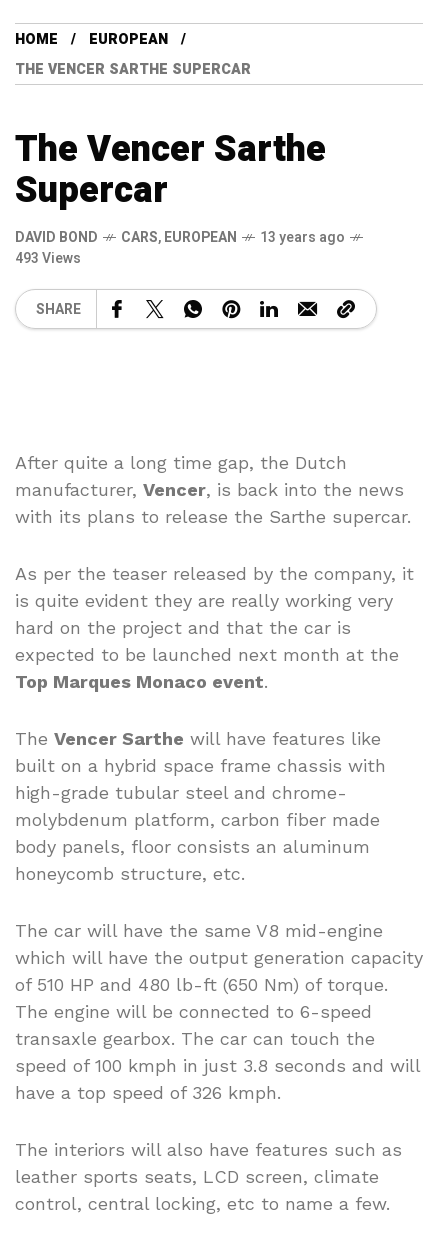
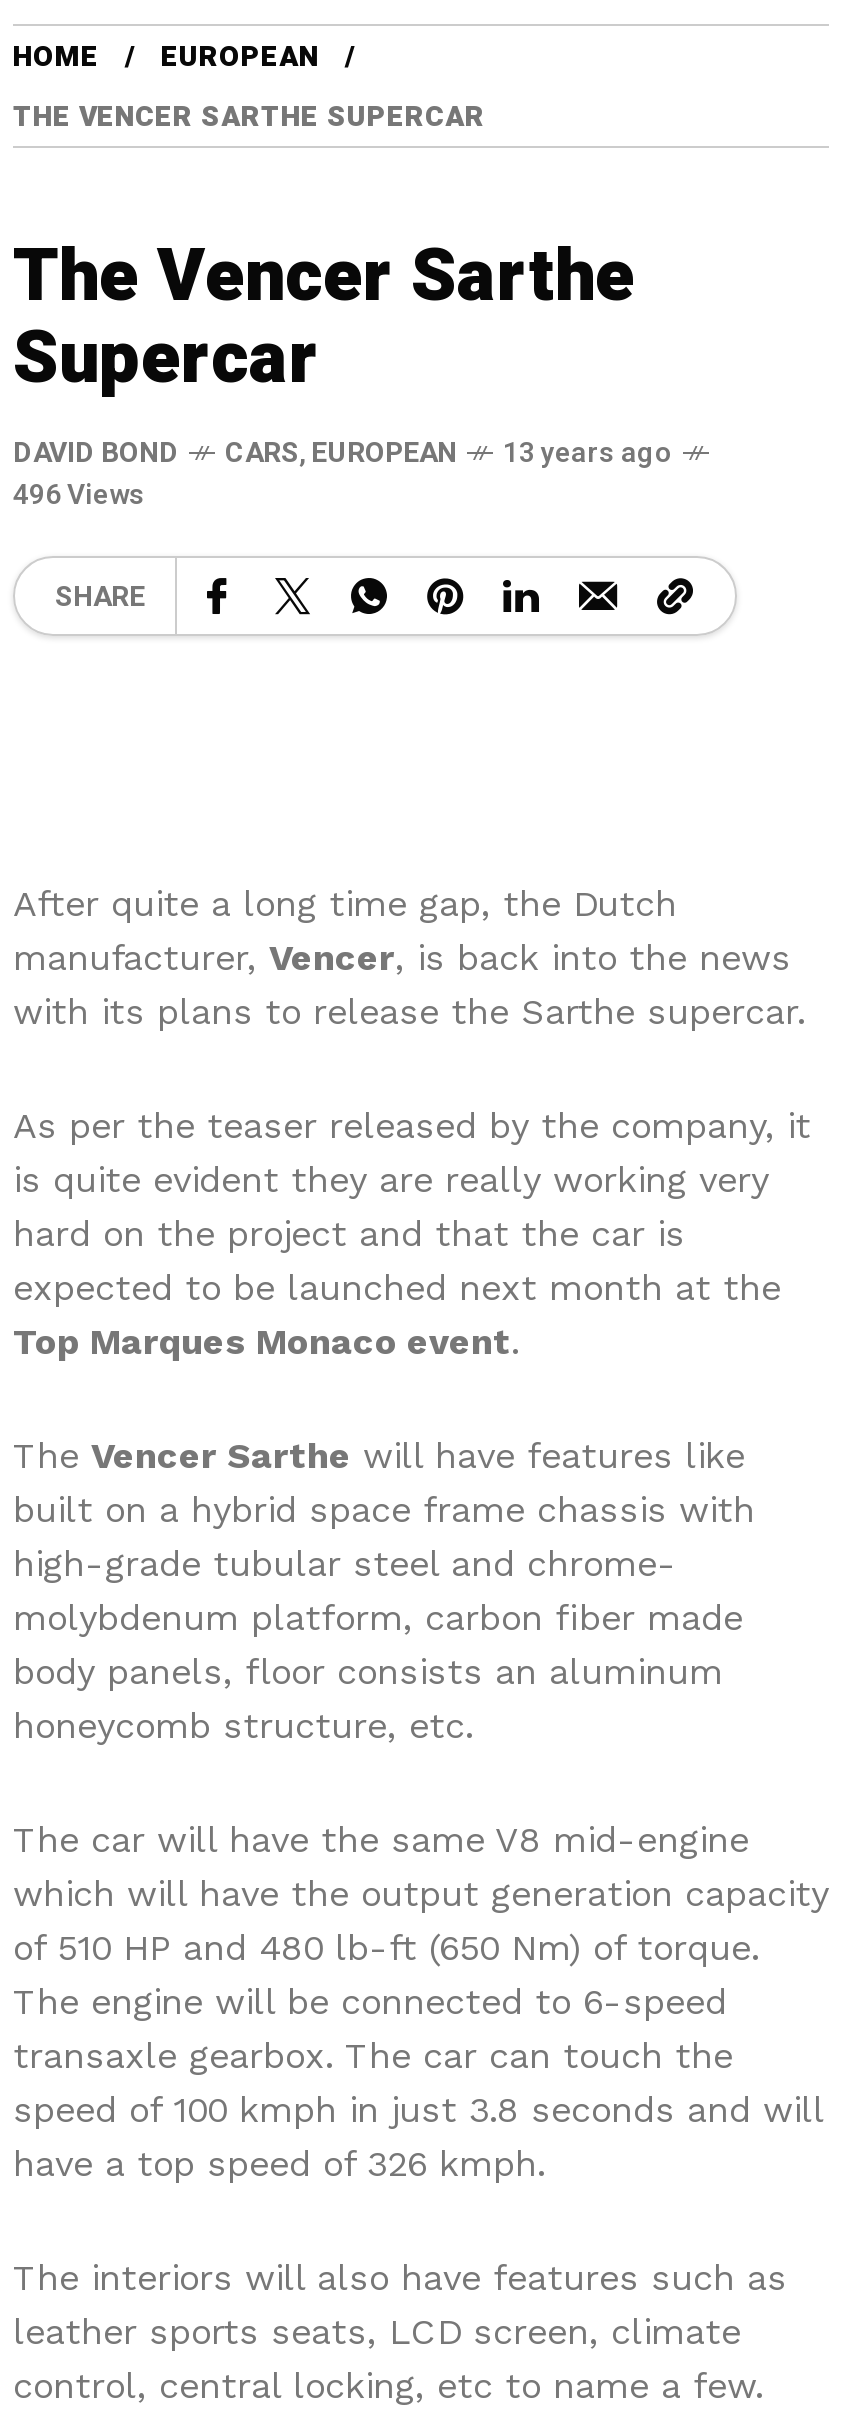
- 493 Views
+ 496 Views
